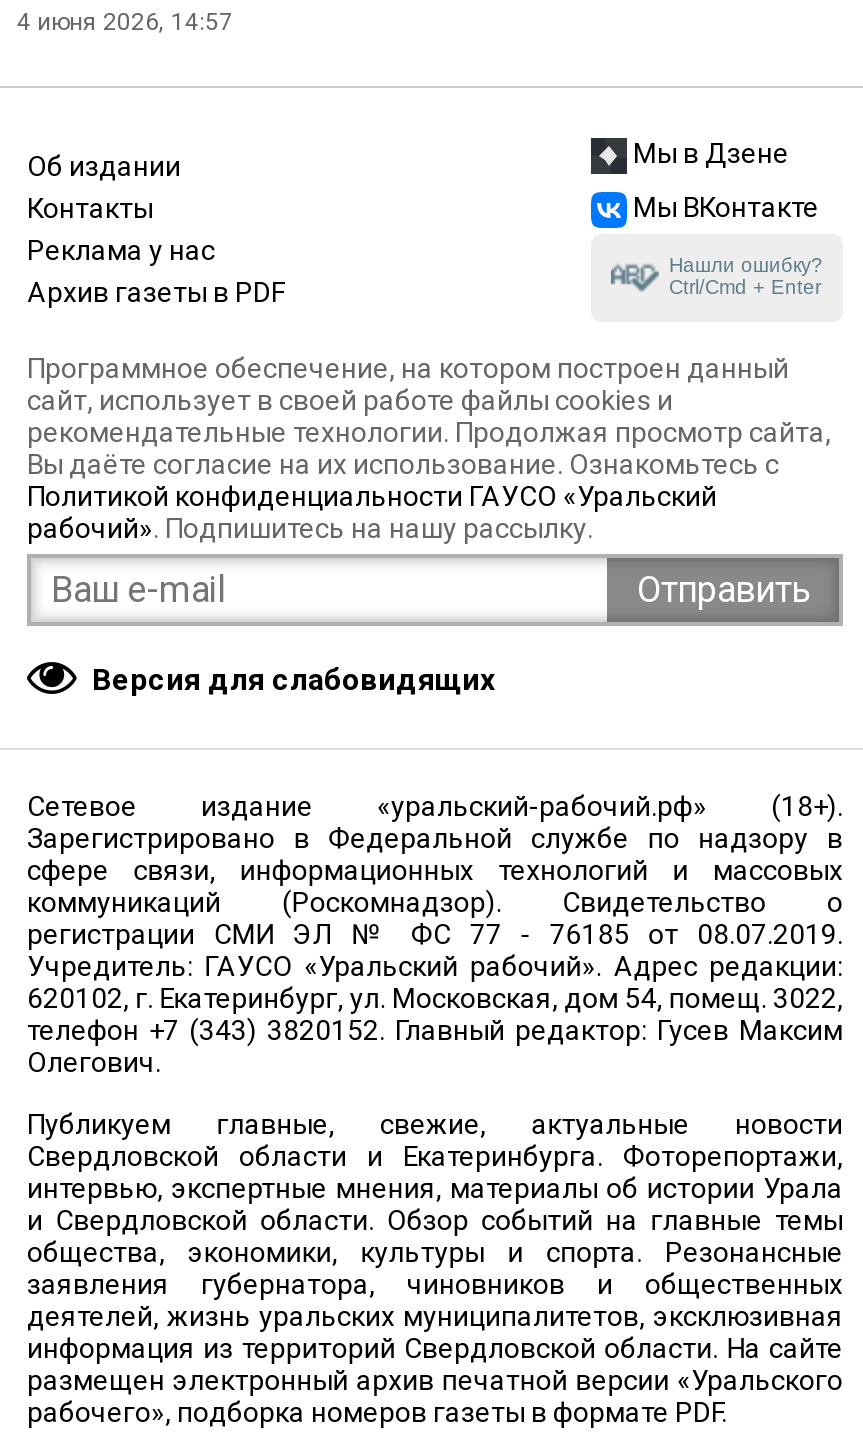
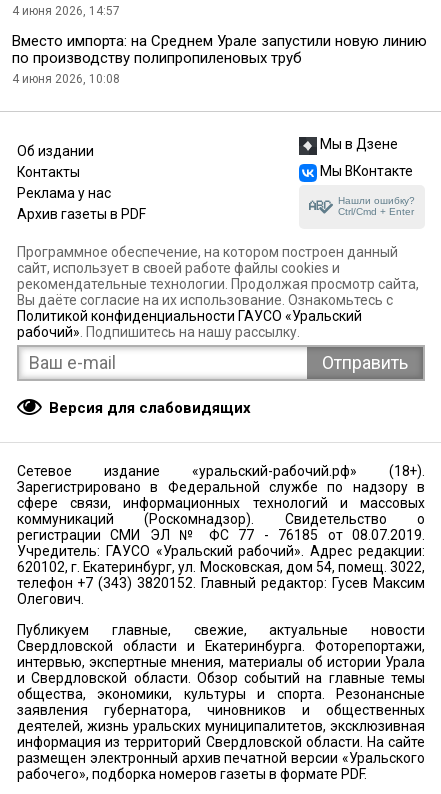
+ Вместо импорта: на Среднем Урале запустили новую линию
+ по производству полипропиленовых труб
+ 4 июня 2026, 10:08
